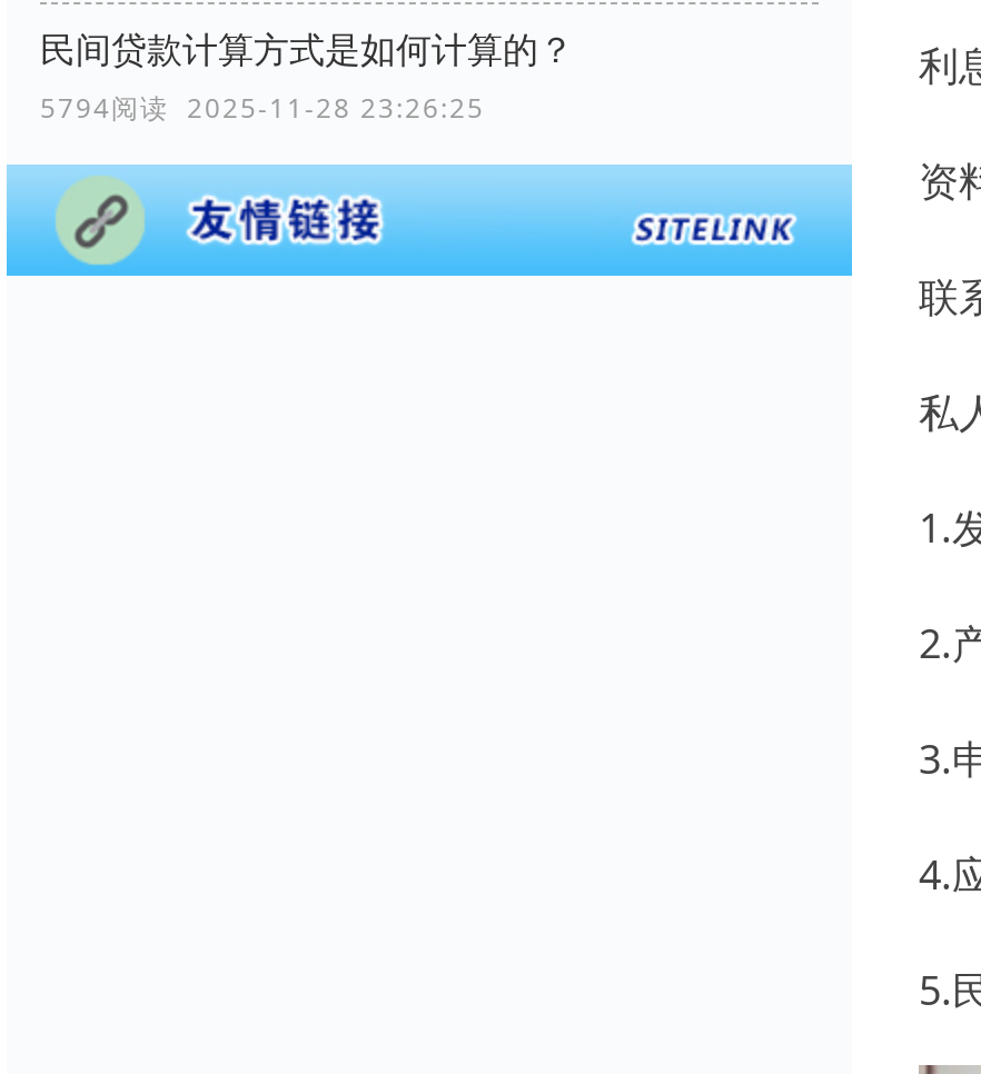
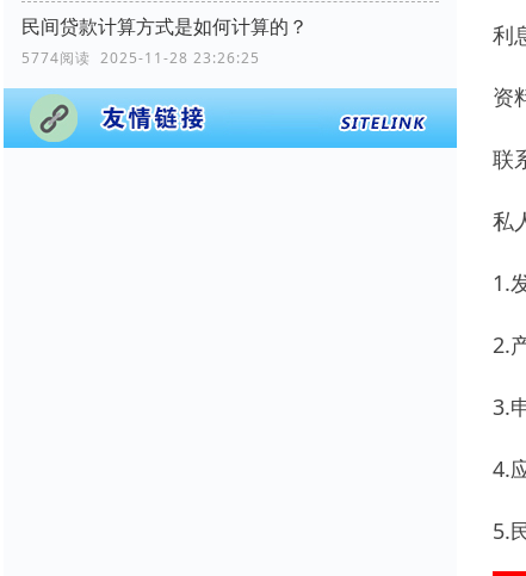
- 5794阅读 2025-11-28 23:26:25
+ 5774阅读 2025-11-28 23:26:25
